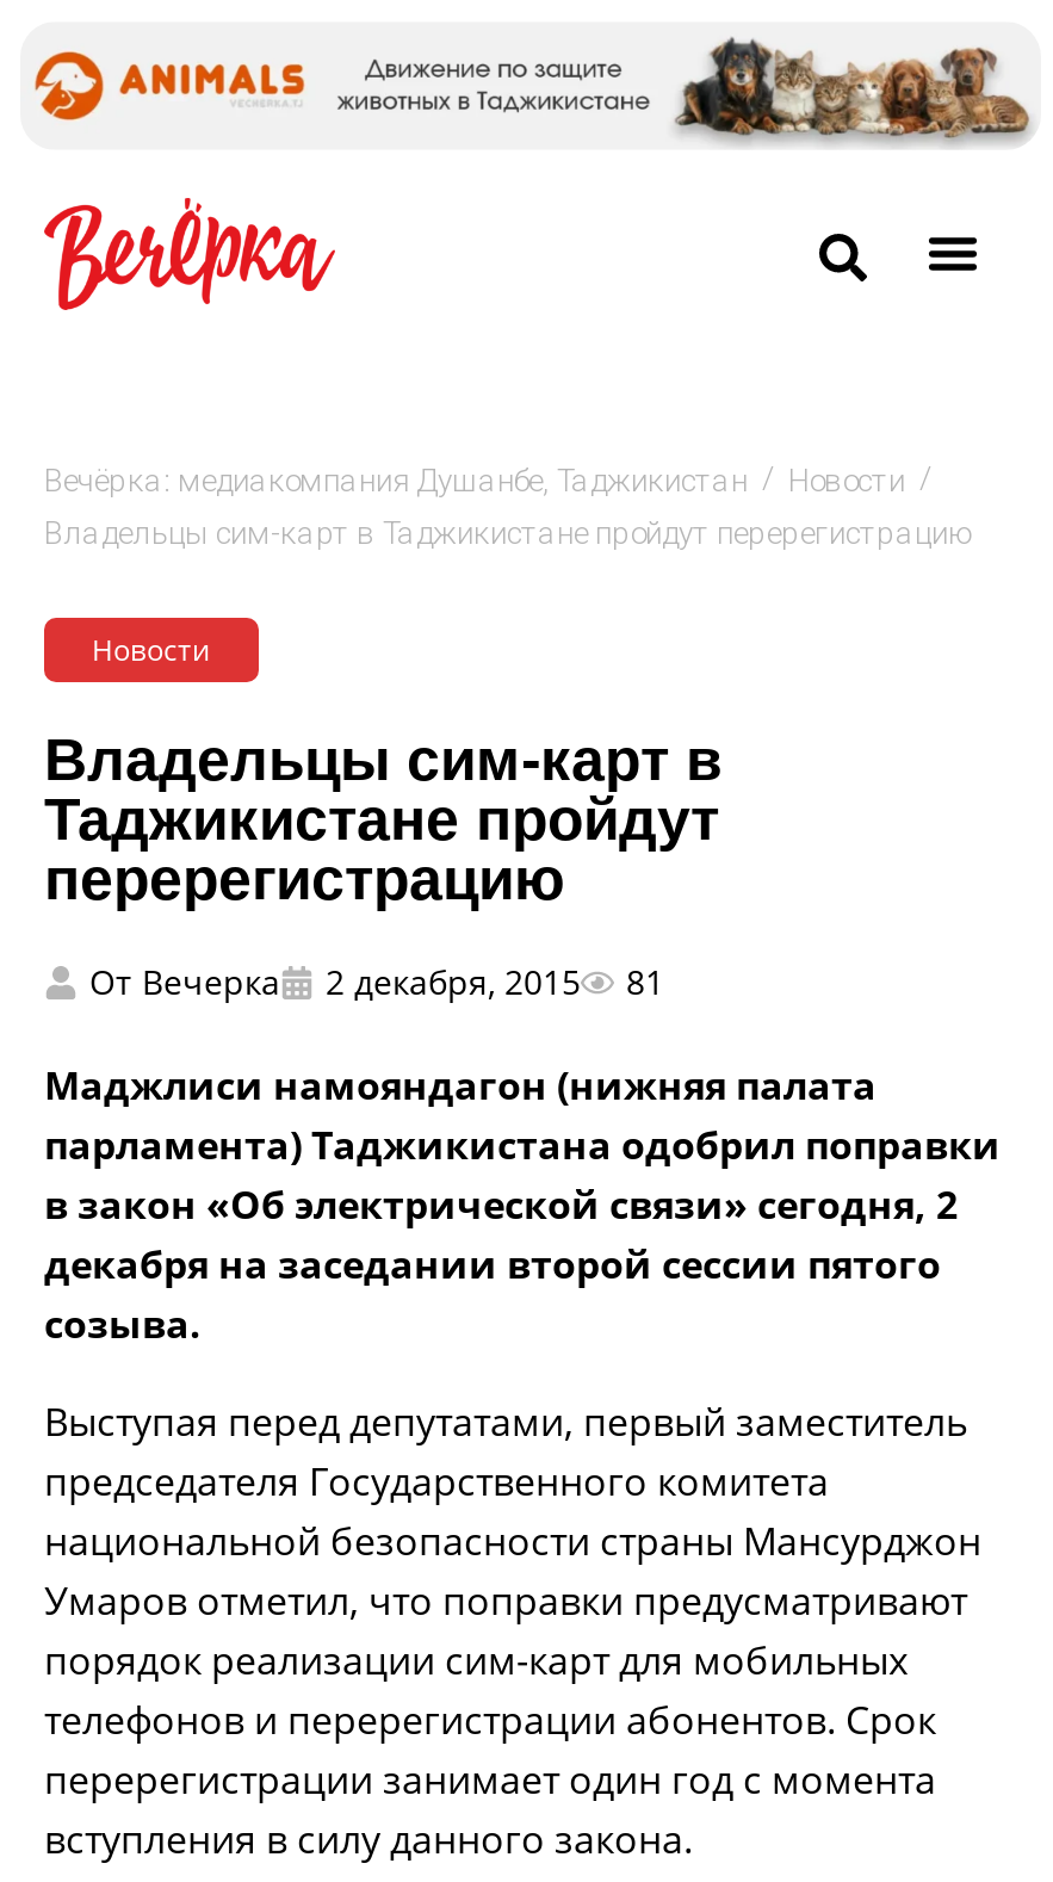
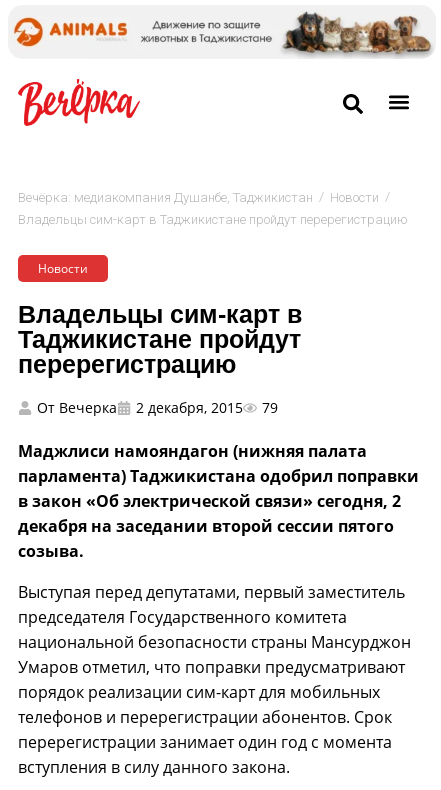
- От Вечерка 2 декабря, 2015 81
+ От Вечерка 2 декабря, 2015 79
